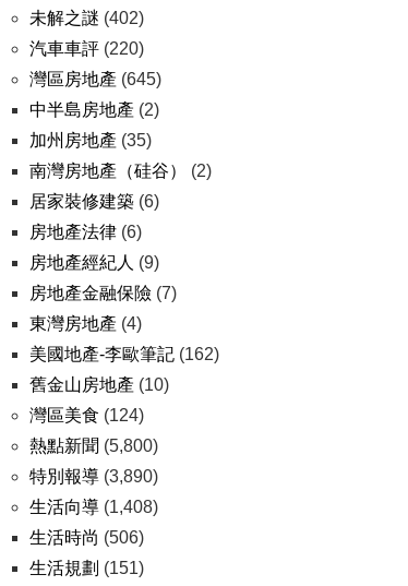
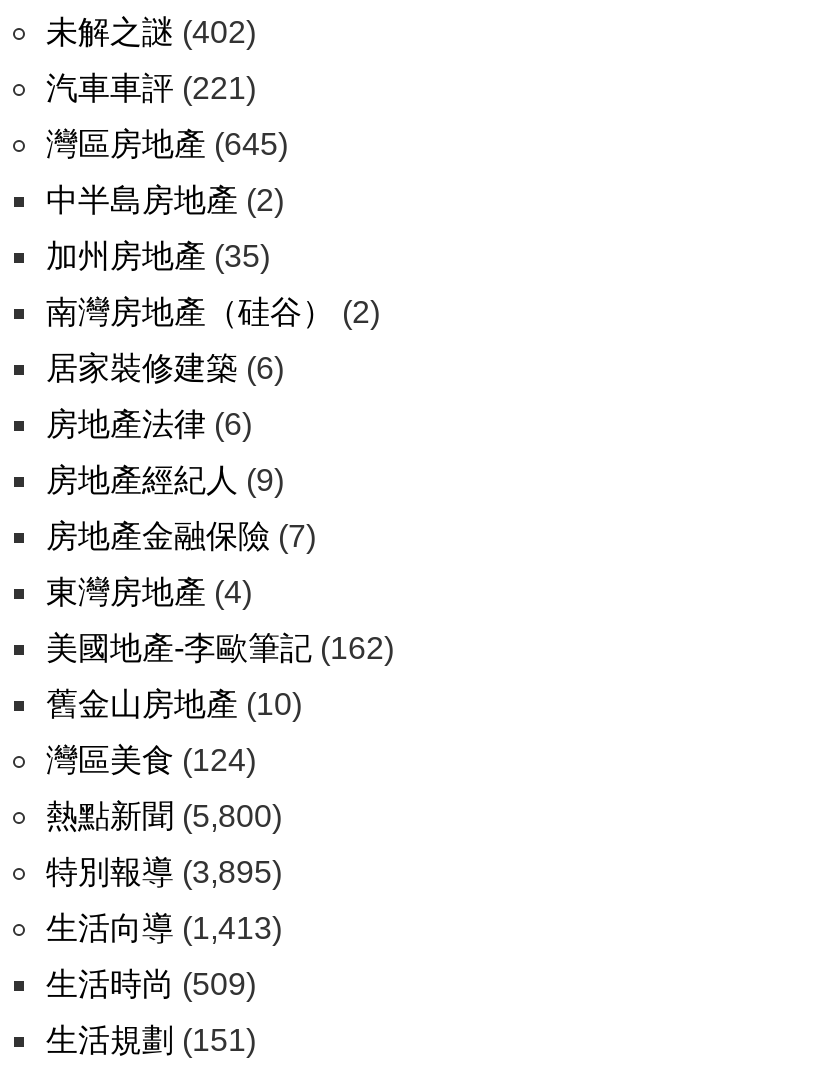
- 汽車車評(220)
+ 汽車車評(221)

- 特別報導(3,890)
+ 特別報導(3,895)

- 生活向導(1,408)
+ 生活向導(1,413)

- 生活時尚(506)
+ 生活時尚(509)
